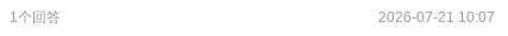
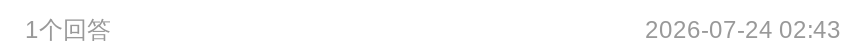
- 2026-07-21 10:07
+ 2026-07-24 02:43
